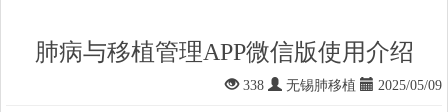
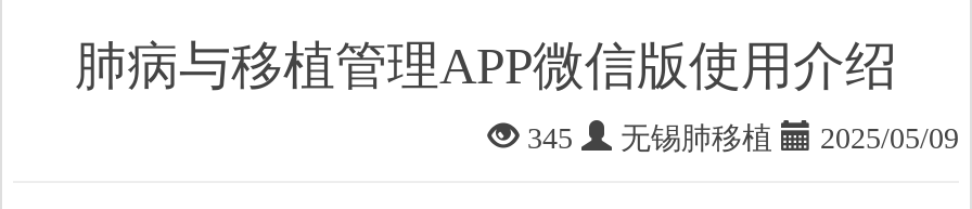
- 338 无锡肺移植 2025/05/09
+ 345 无锡肺移植 2025/05/09
